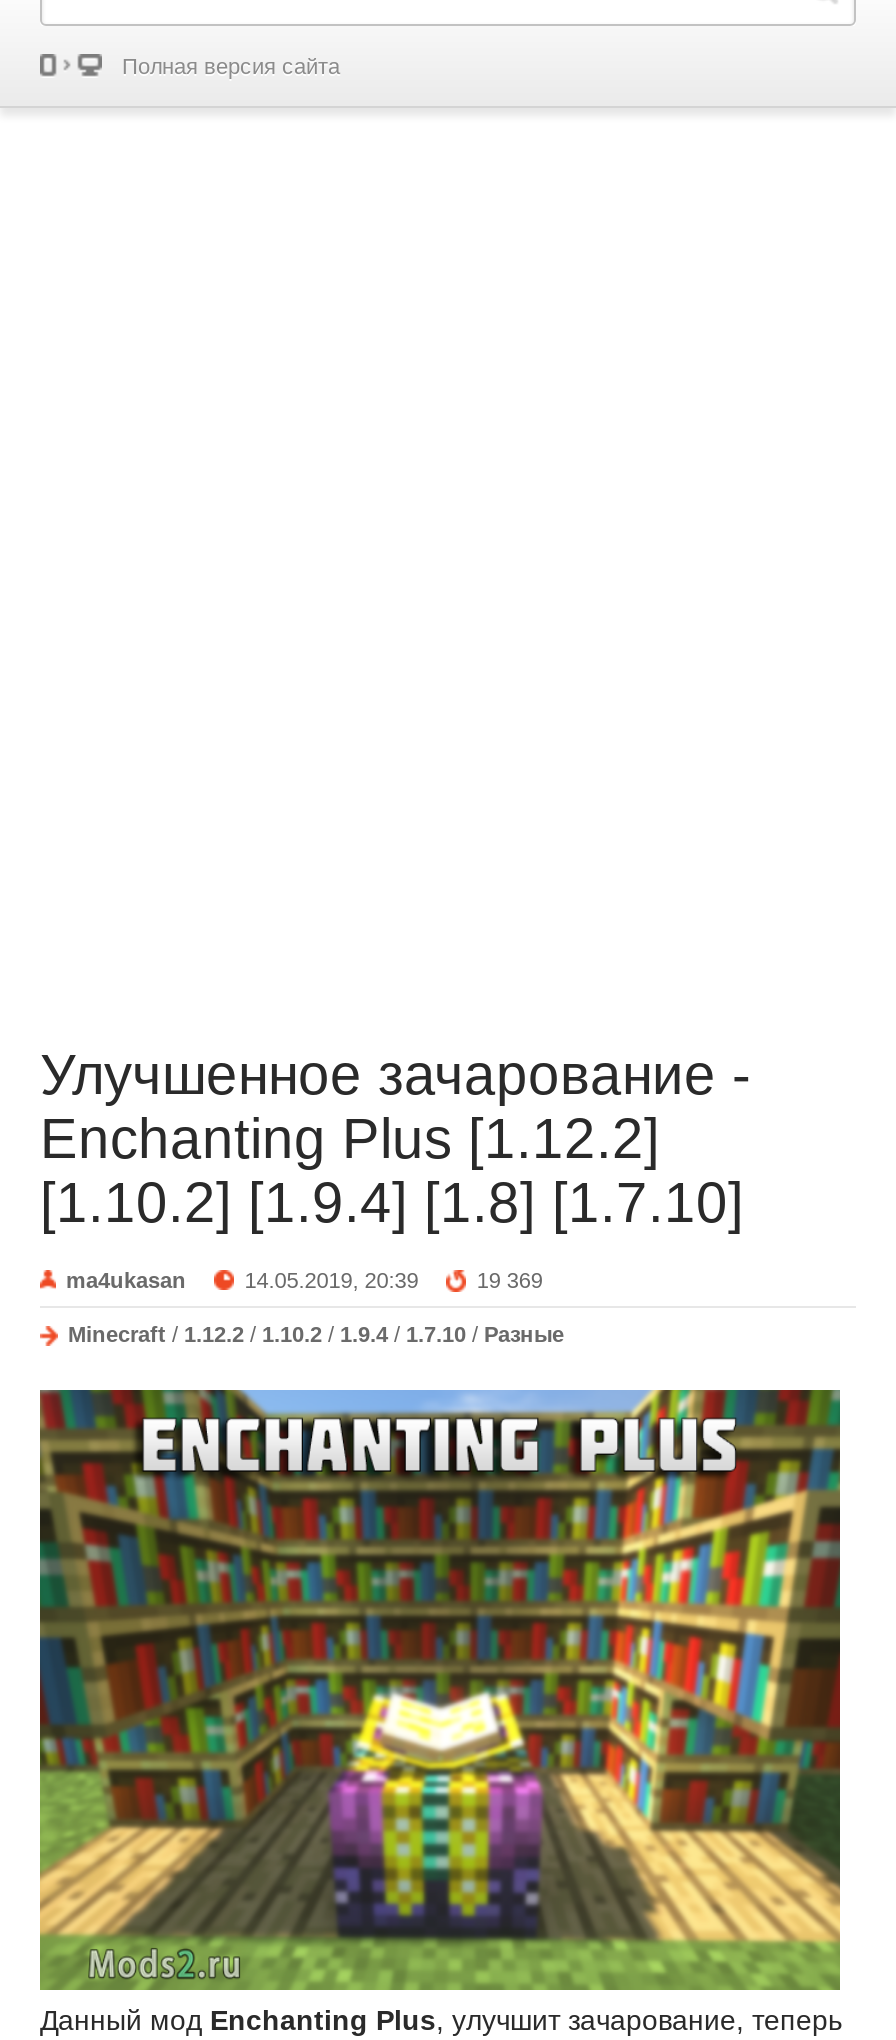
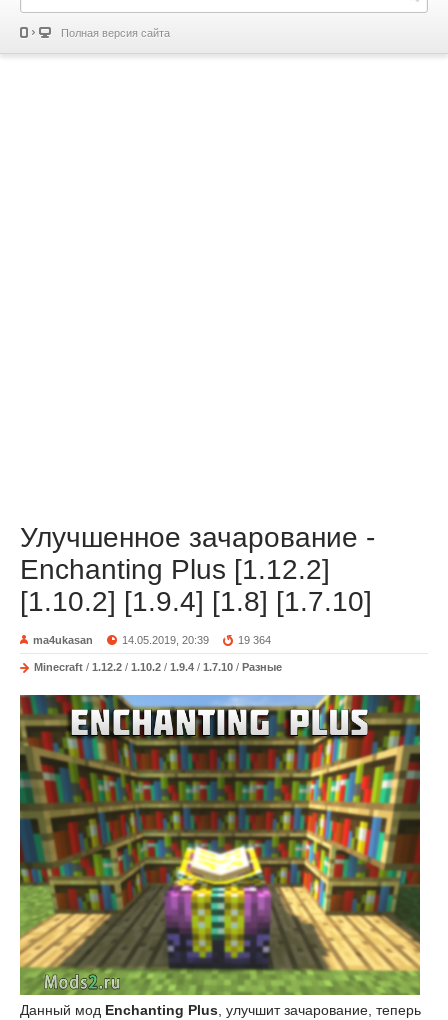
- 19 369
+ 19 364
